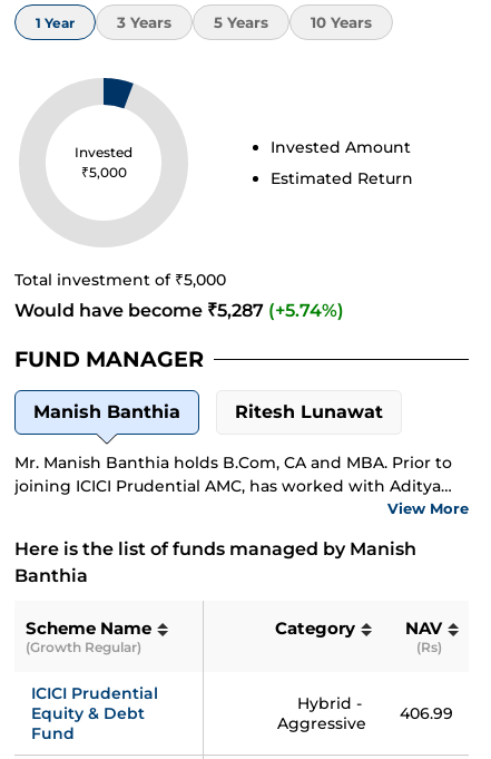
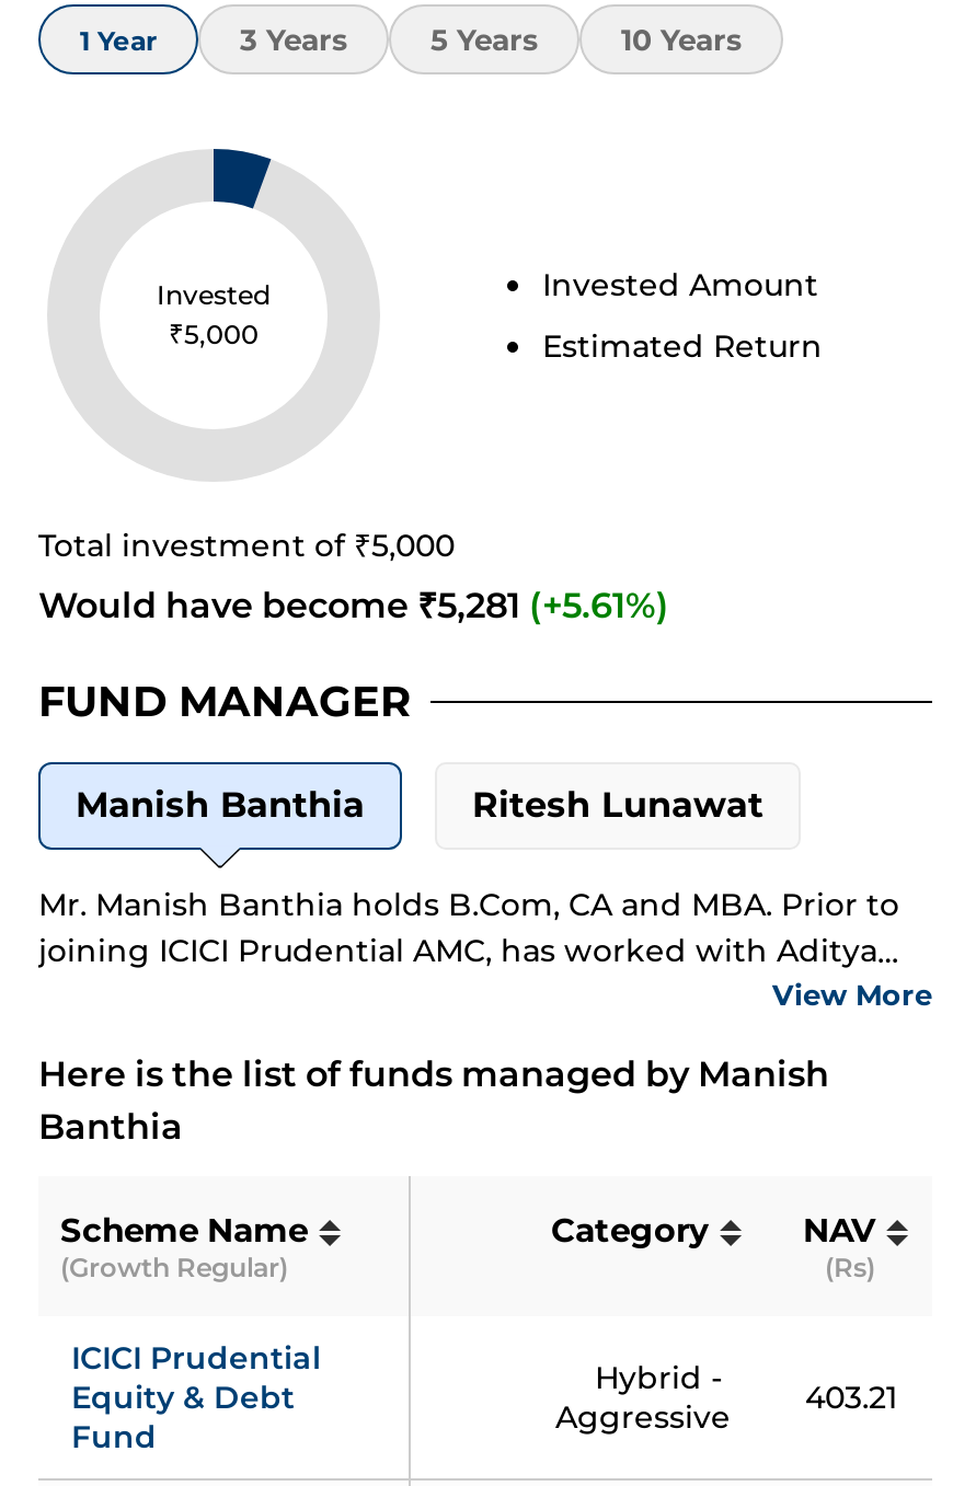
- Would have become ₹5,287 (+5.74%)
+ Would have become ₹5,281 (+5.61%)

- 406.99
+ 403.21
